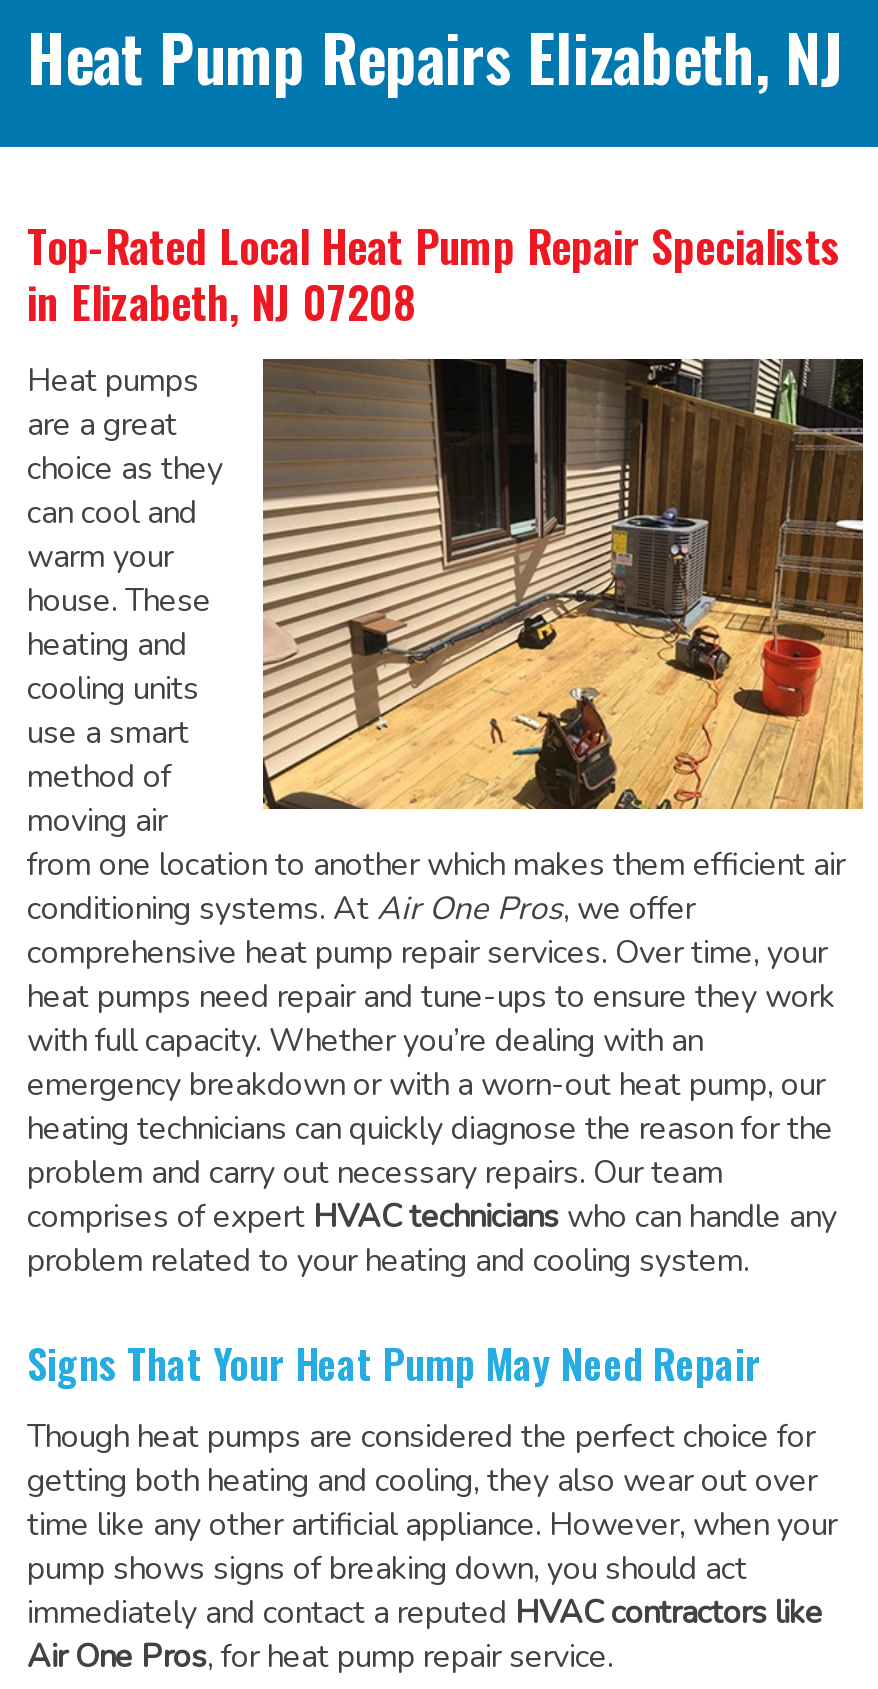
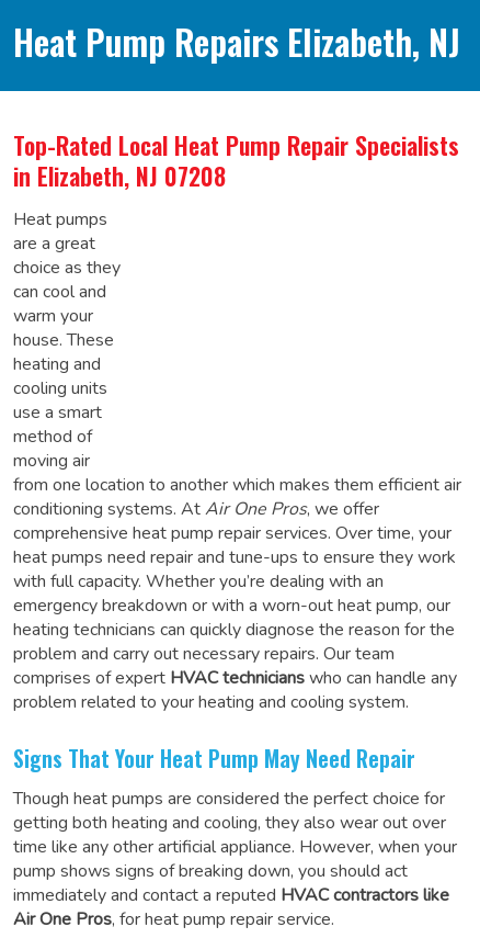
- [image]
